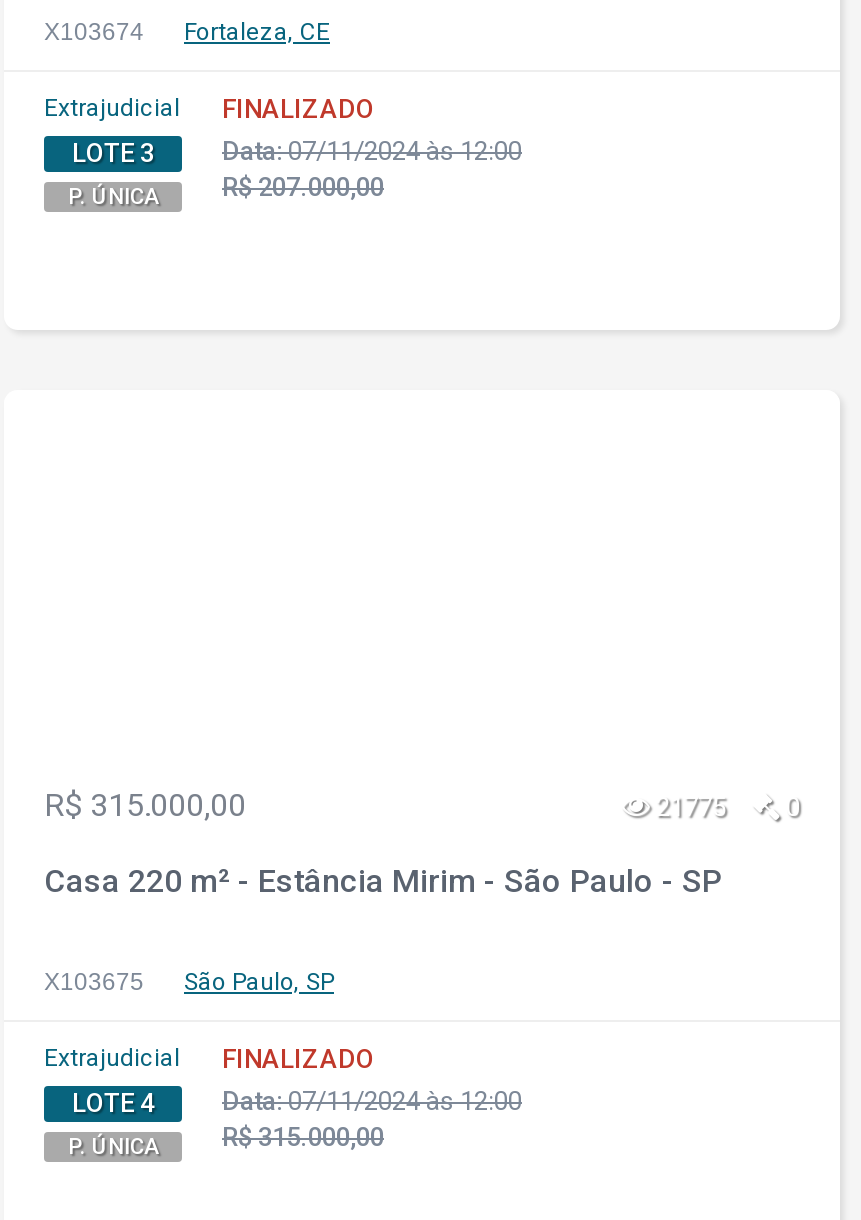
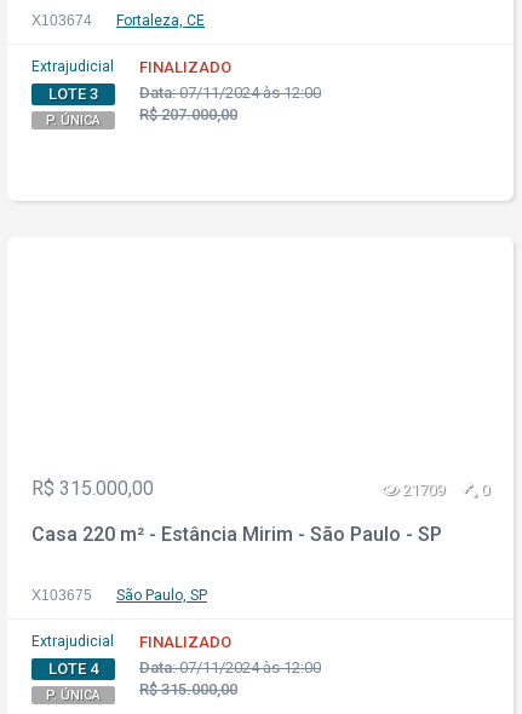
- 21775 0
+ 21709 0
